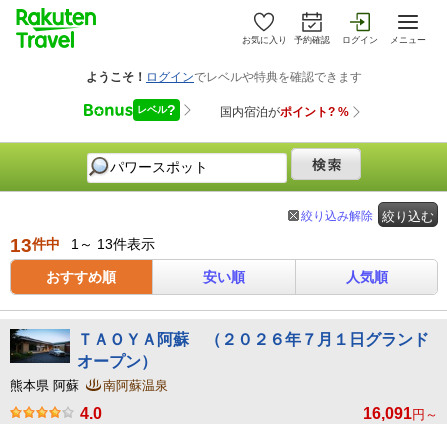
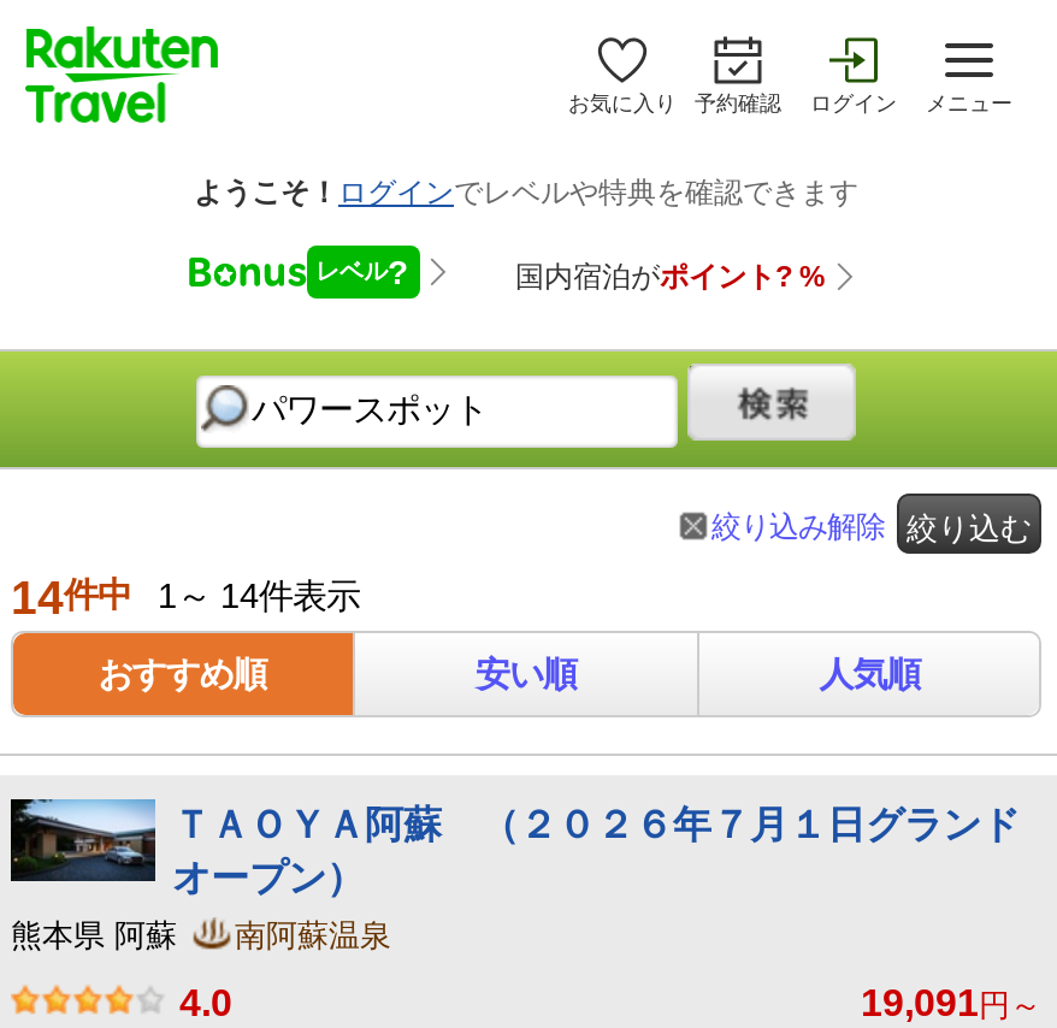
- 13件中 1～ 13件表示
+ 14件中 1～ 14件表示

- 16,091円～
+ 19,091円～
